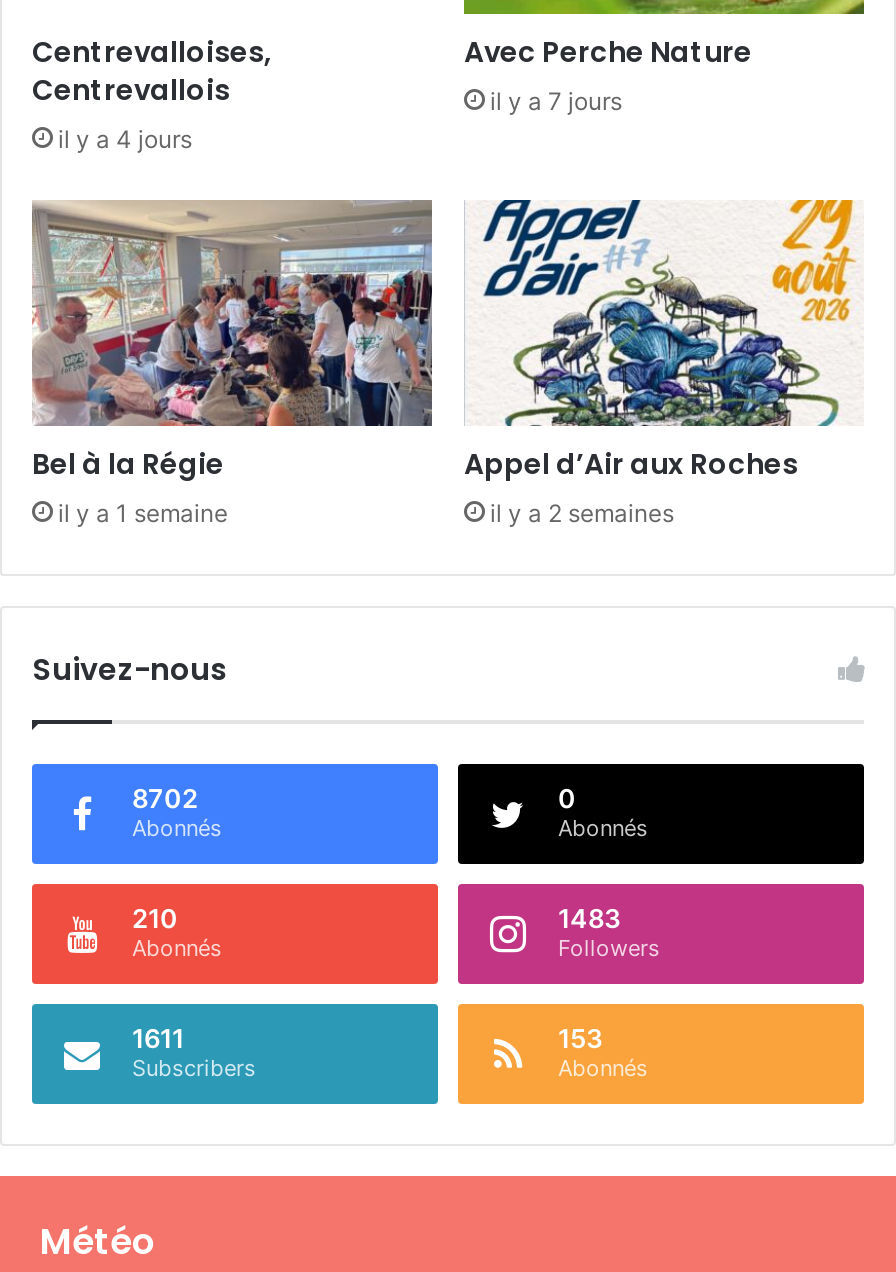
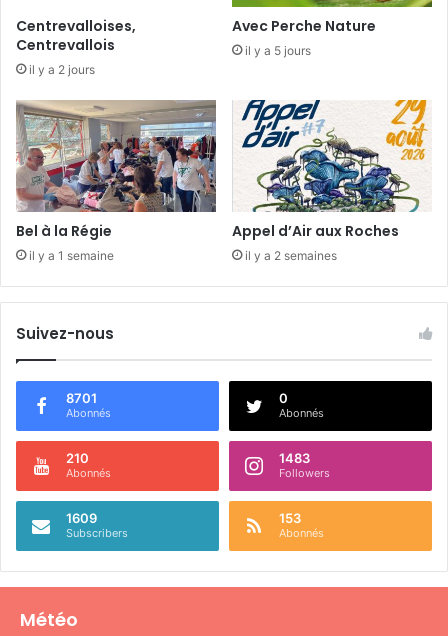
- il y a 7 jours
+ il y a 5 jours

- il y a 4 jours
+ il y a 2 jours

- 8702
+ 8701

- 1611
+ 1609
